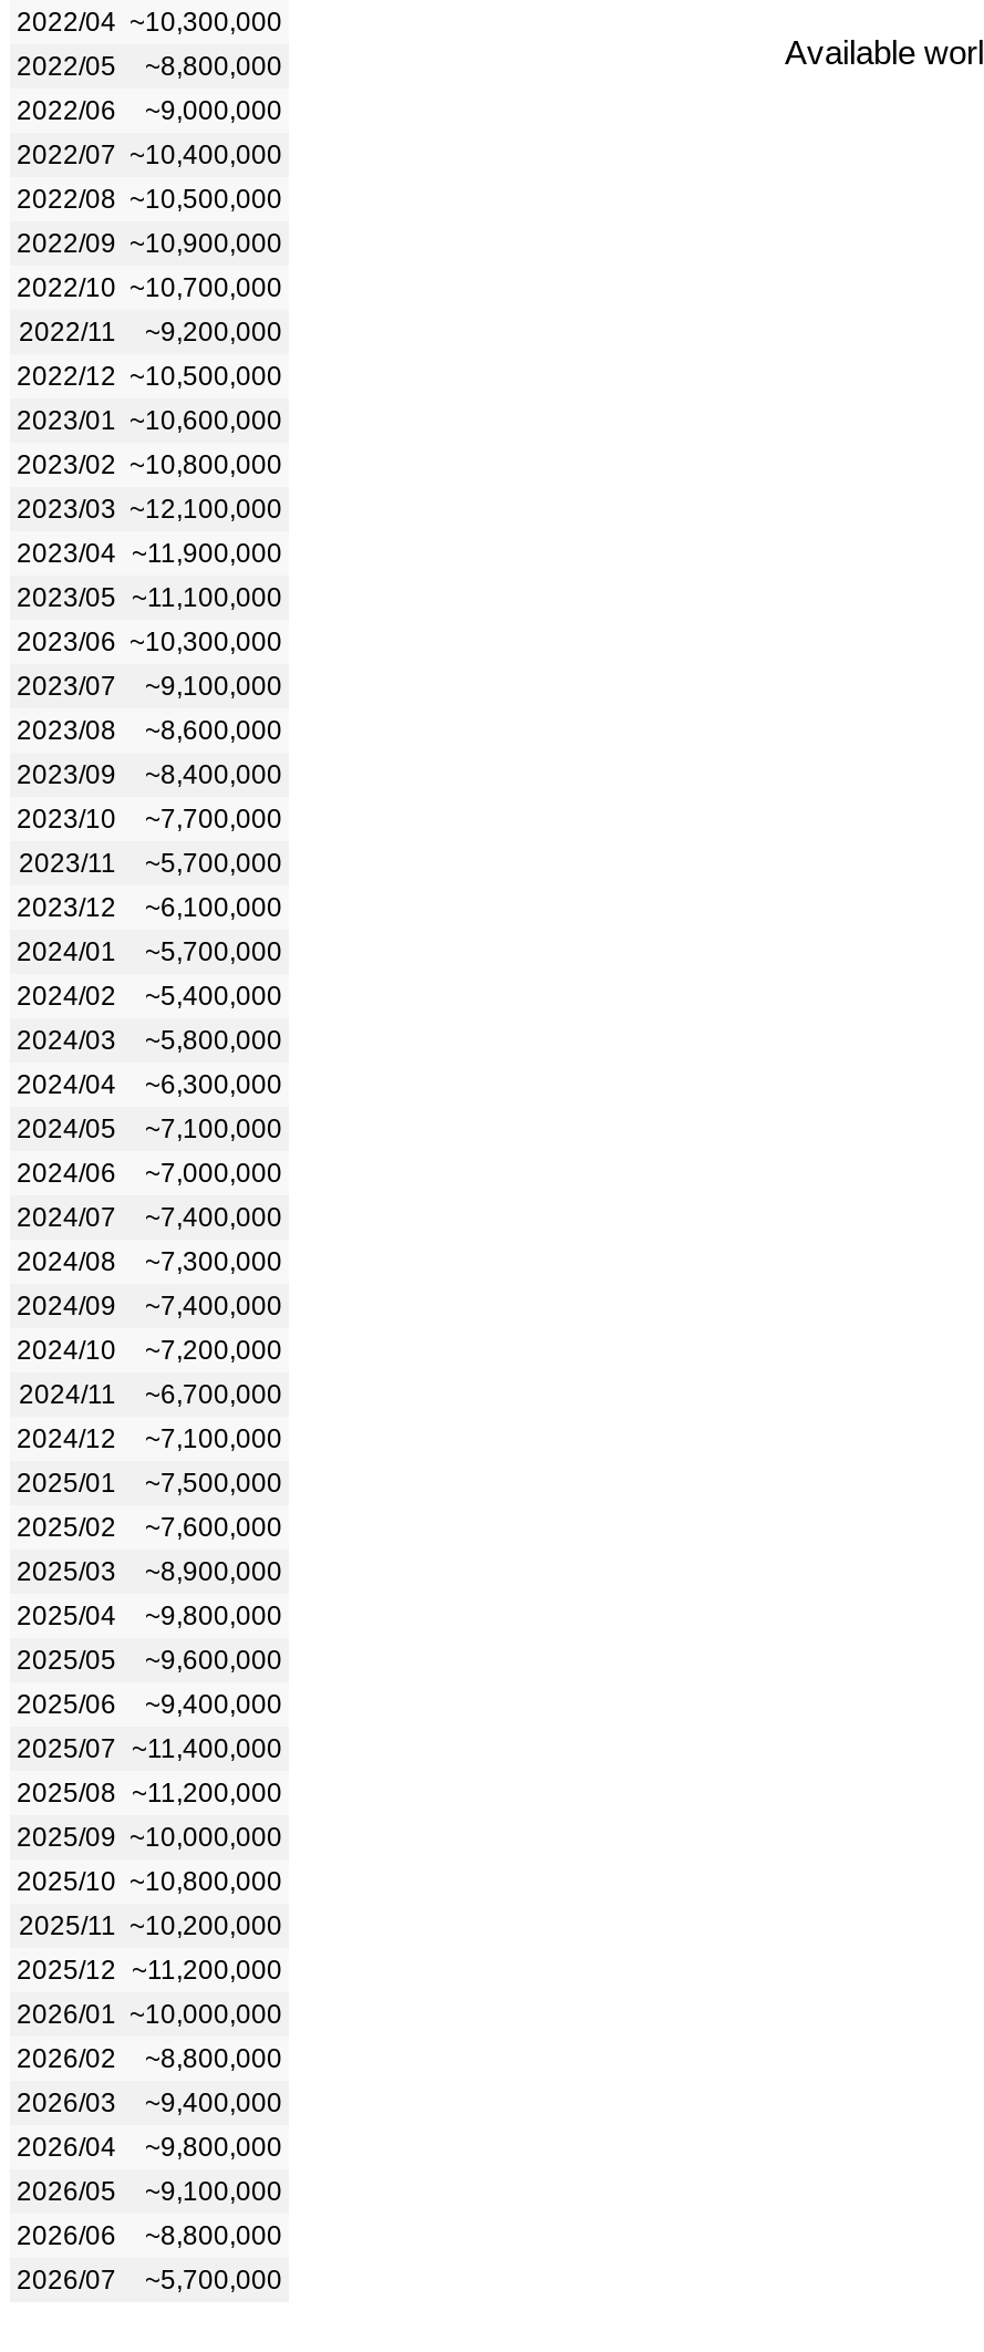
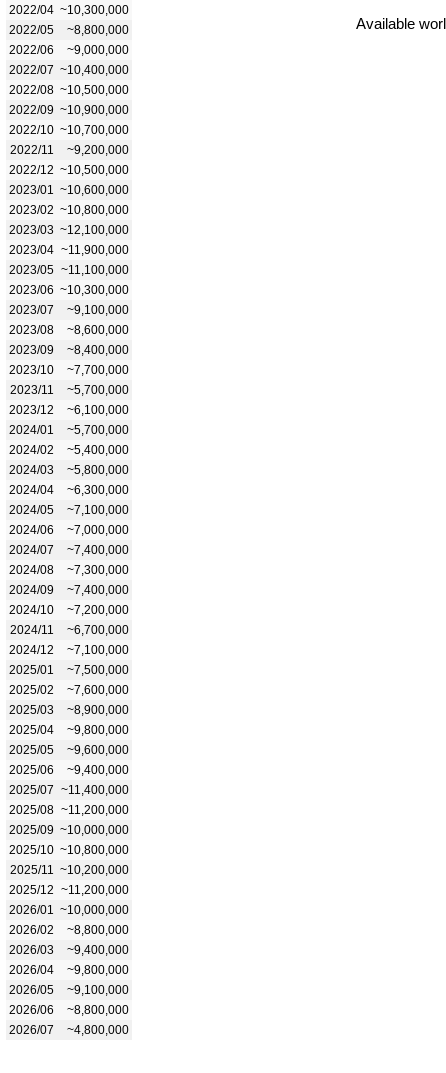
- 2026/07 ~5,700,000
+ 2026/07 ~4,800,000
